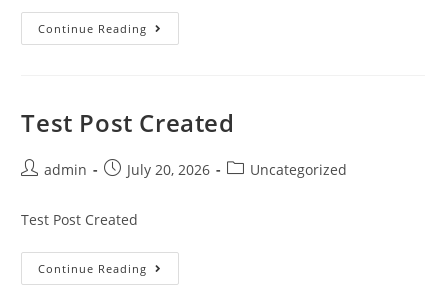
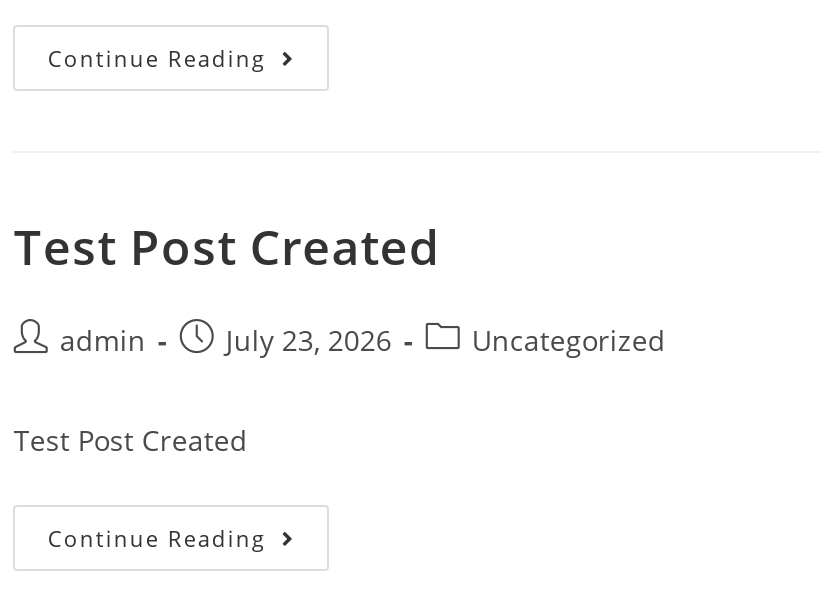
- July 20, 2026
+ July 23, 2026
